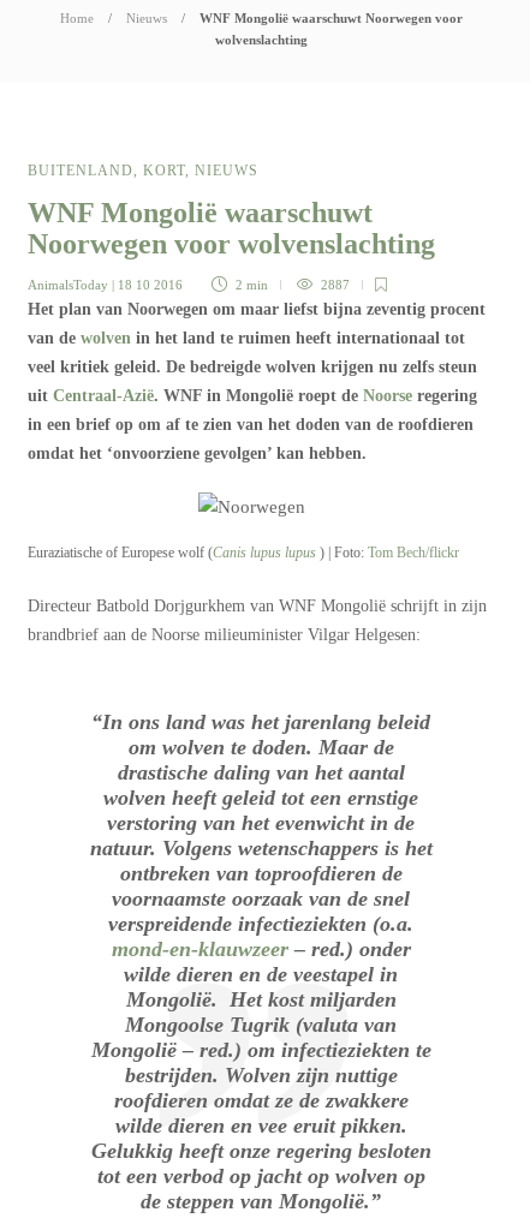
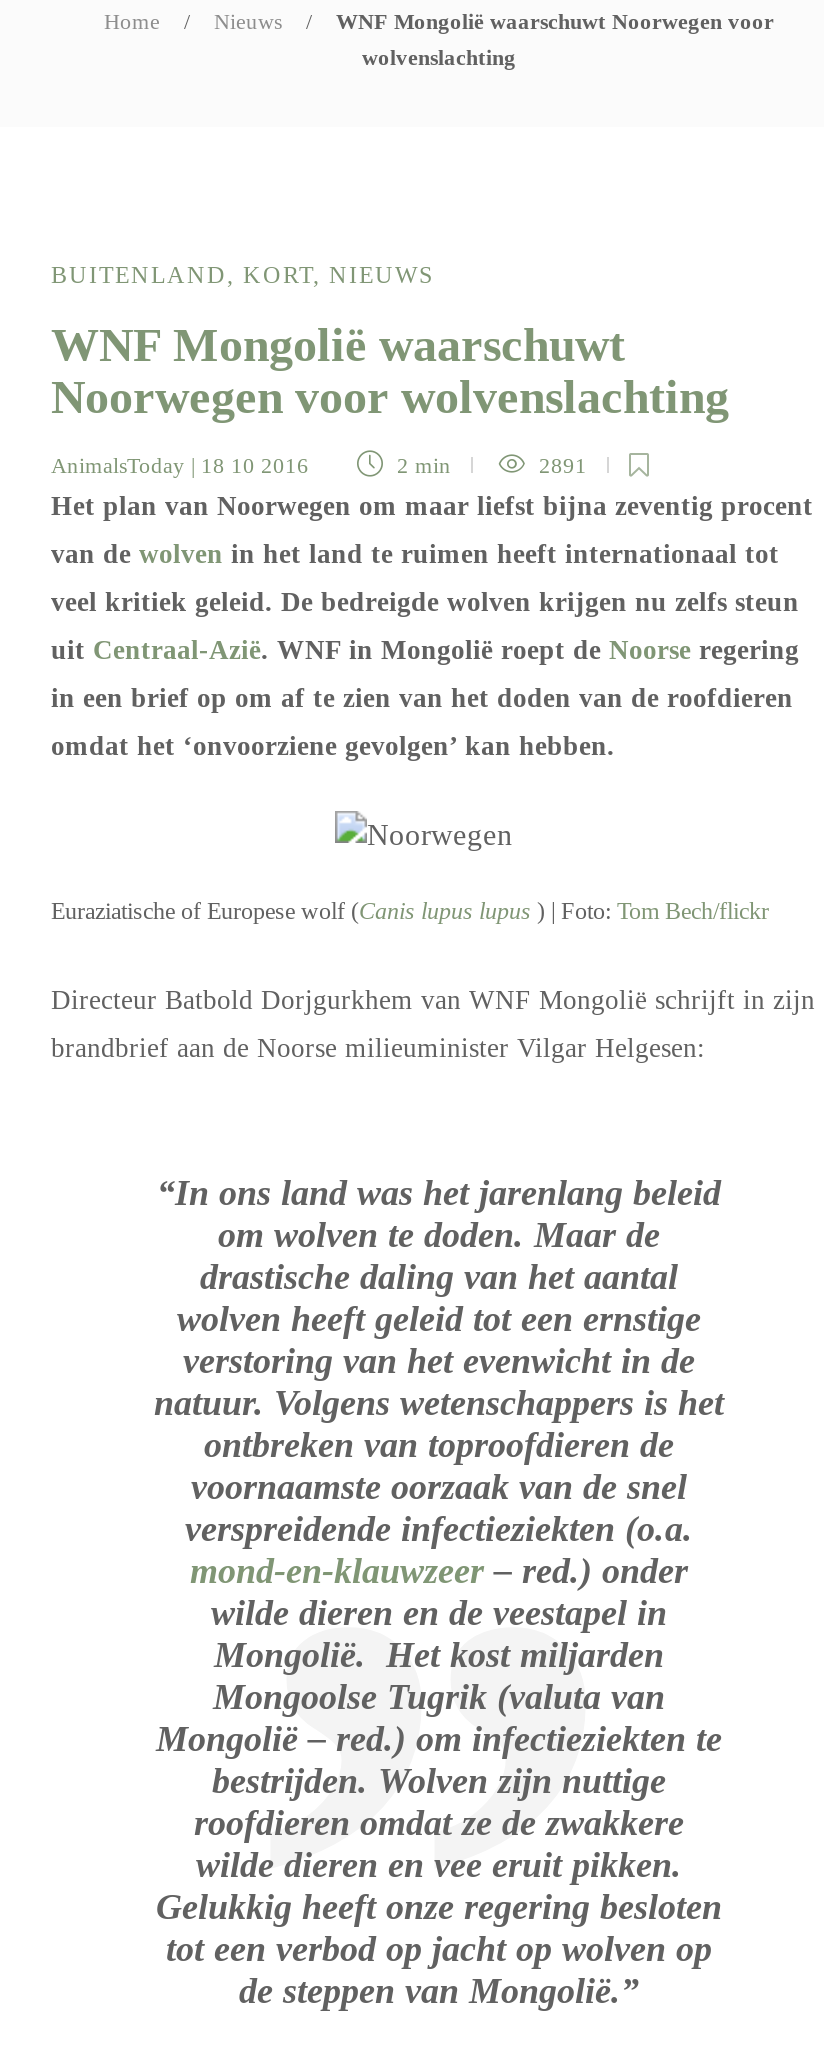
- 2887
+ 2891
